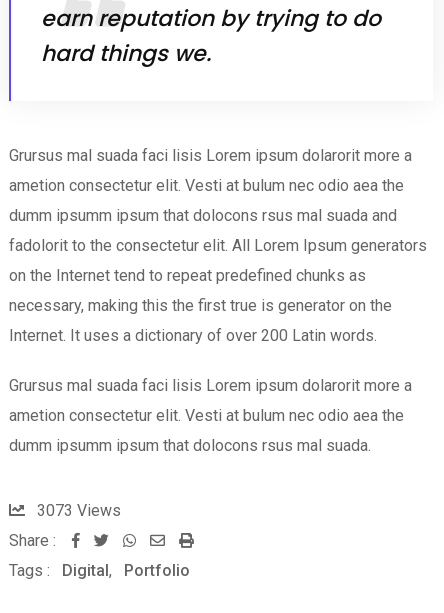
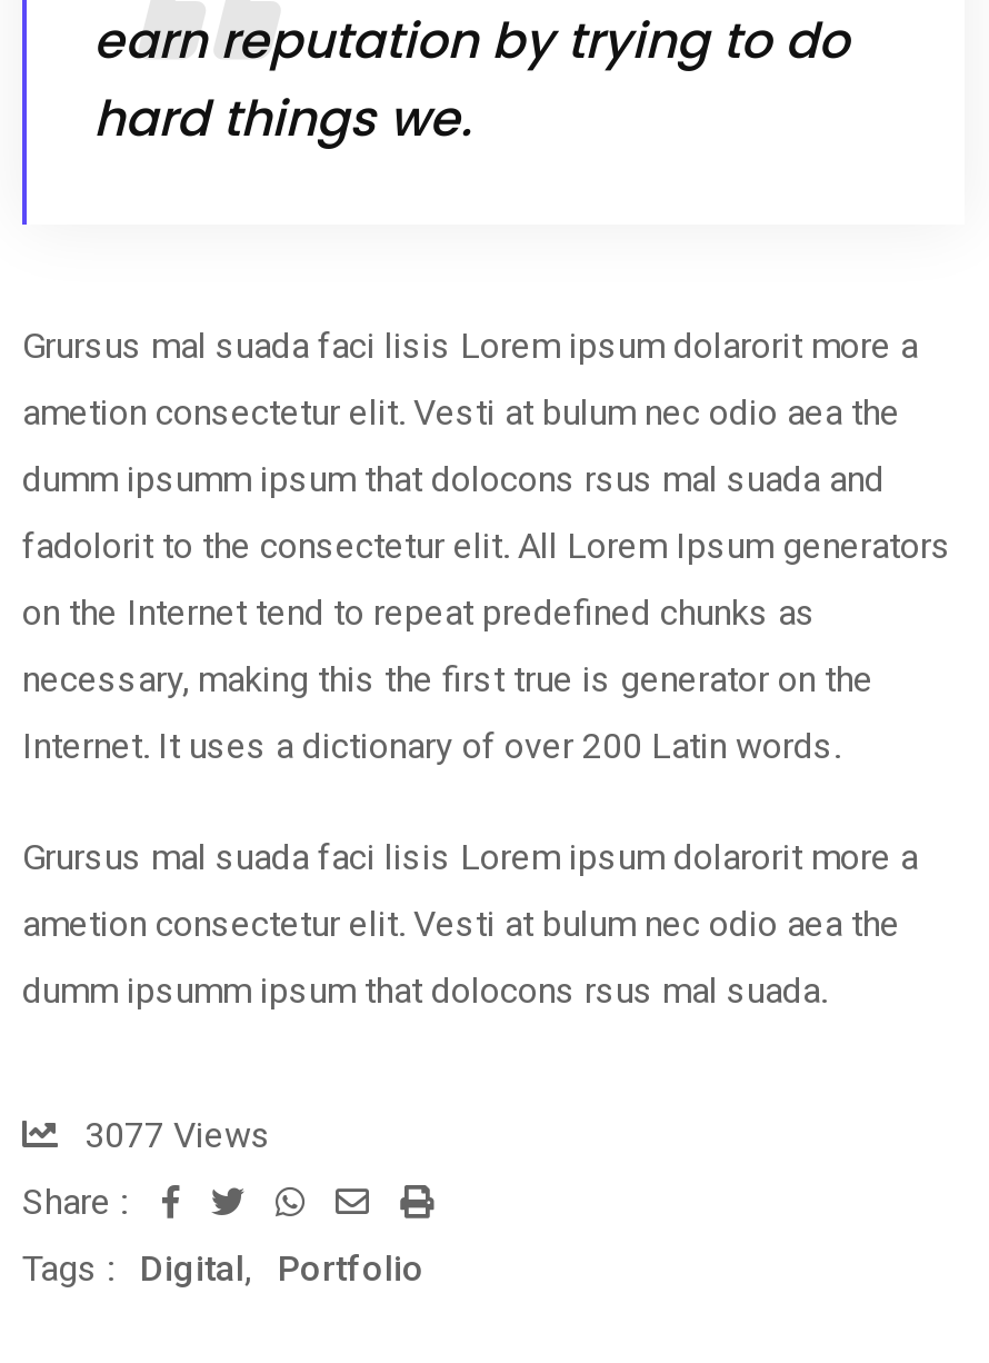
- 3073 Views
+ 3077 Views
